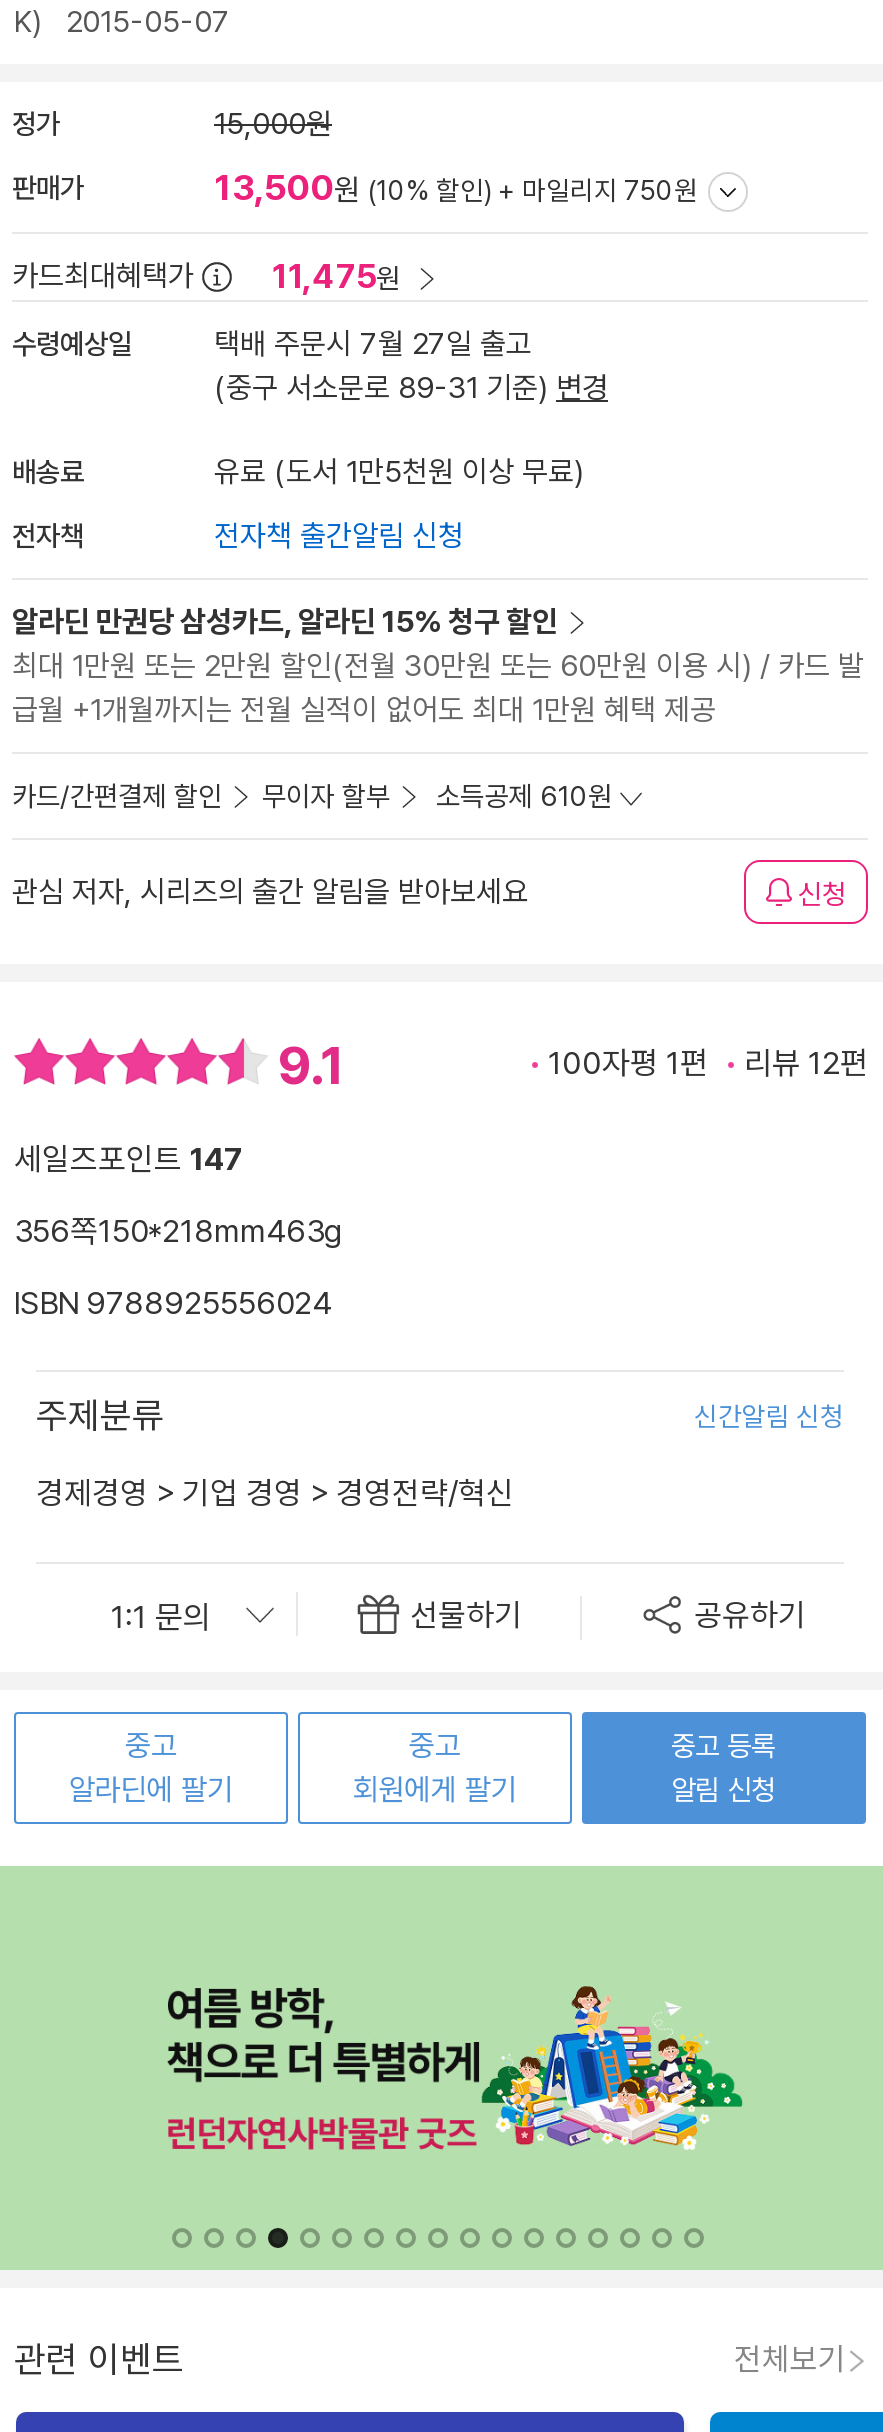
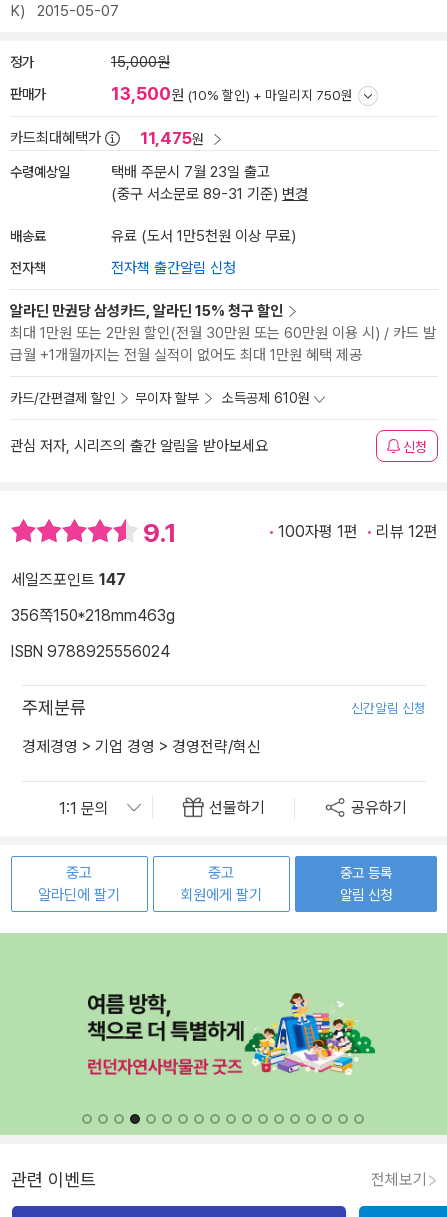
- 택배 주문시 7월 27일 출고
+ 택배 주문시 7월 23일 출고
